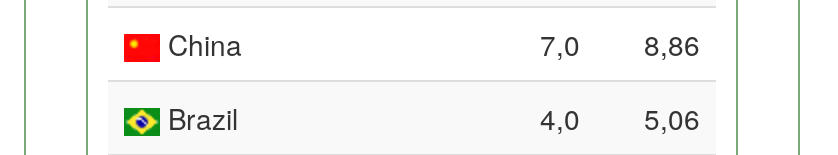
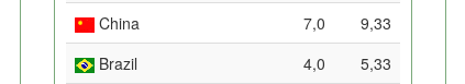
- 7,0 8,86
+ 7,0 9,33

- 4,0 5,06
+ 4,0 5,33
